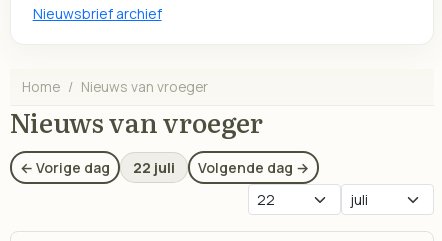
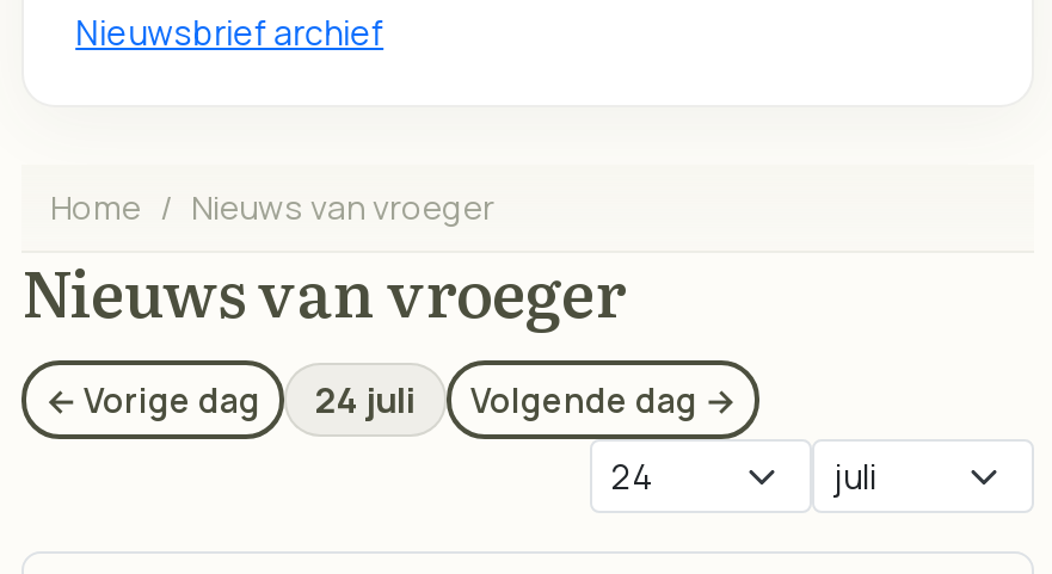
- 22 juli
+ 24 juli
